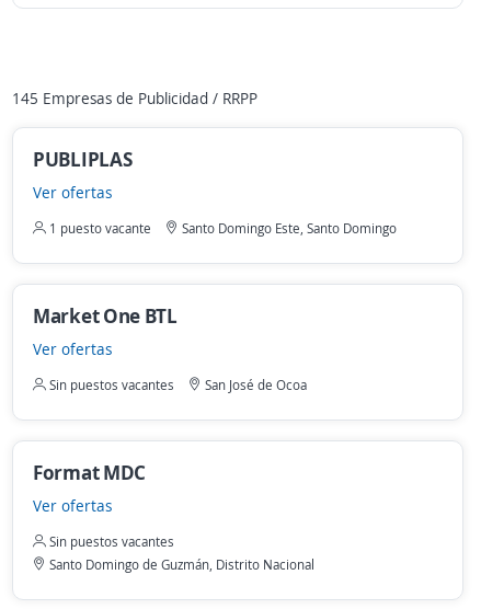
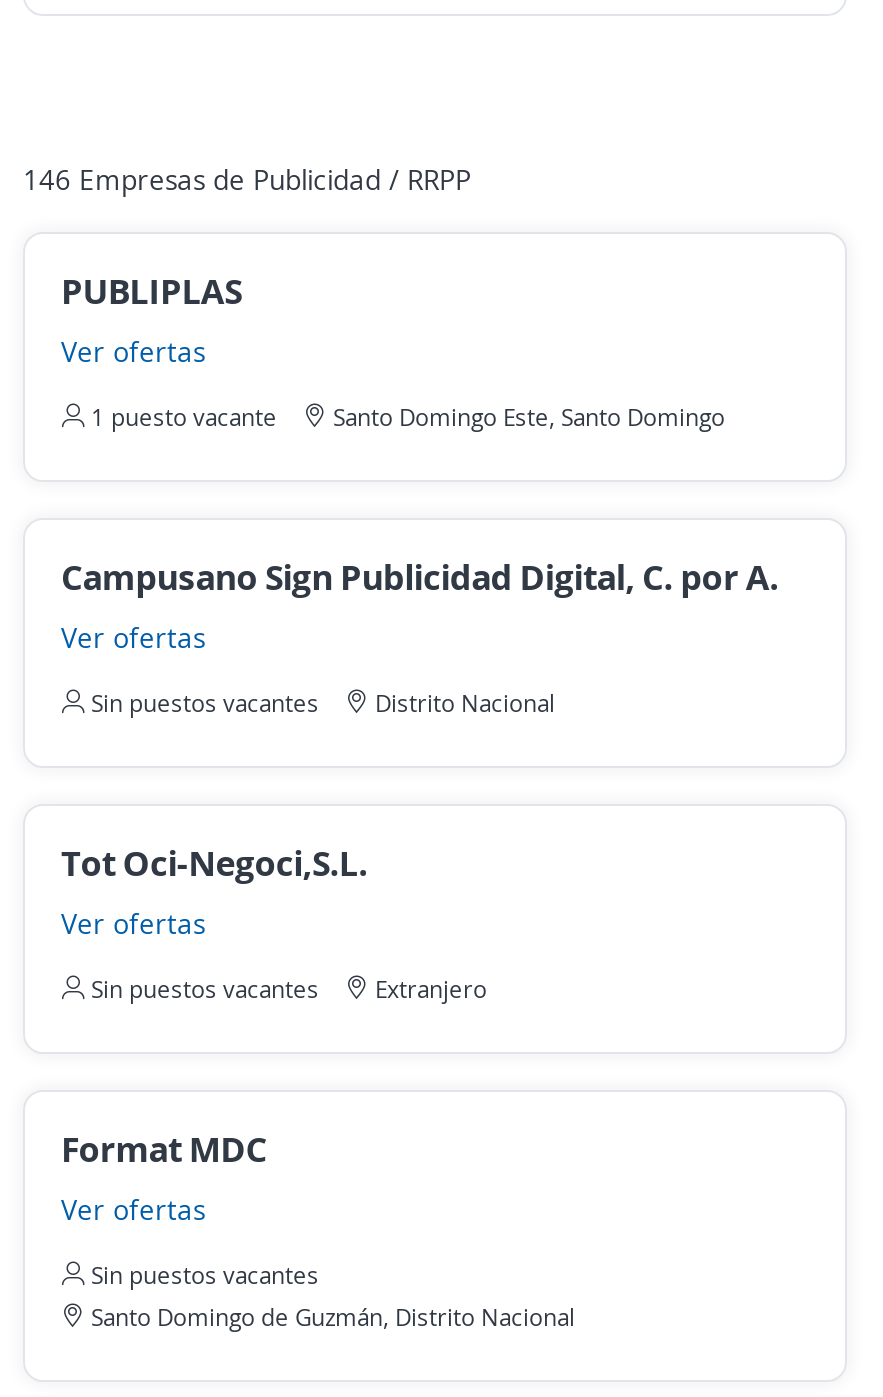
- 145 Empresas de Publicidad / RRPP
+ 146 Empresas de Publicidad / RRPP

- Market One BTL
+ Campusano Sign Publicidad Digital, C. por A.

- San José de Ocoa
+ Distrito Nacional
+ Tot Oci-Negoci,S.L.
+ Ver ofertas
+ Sin puestos vacantes
+ Extranjero
